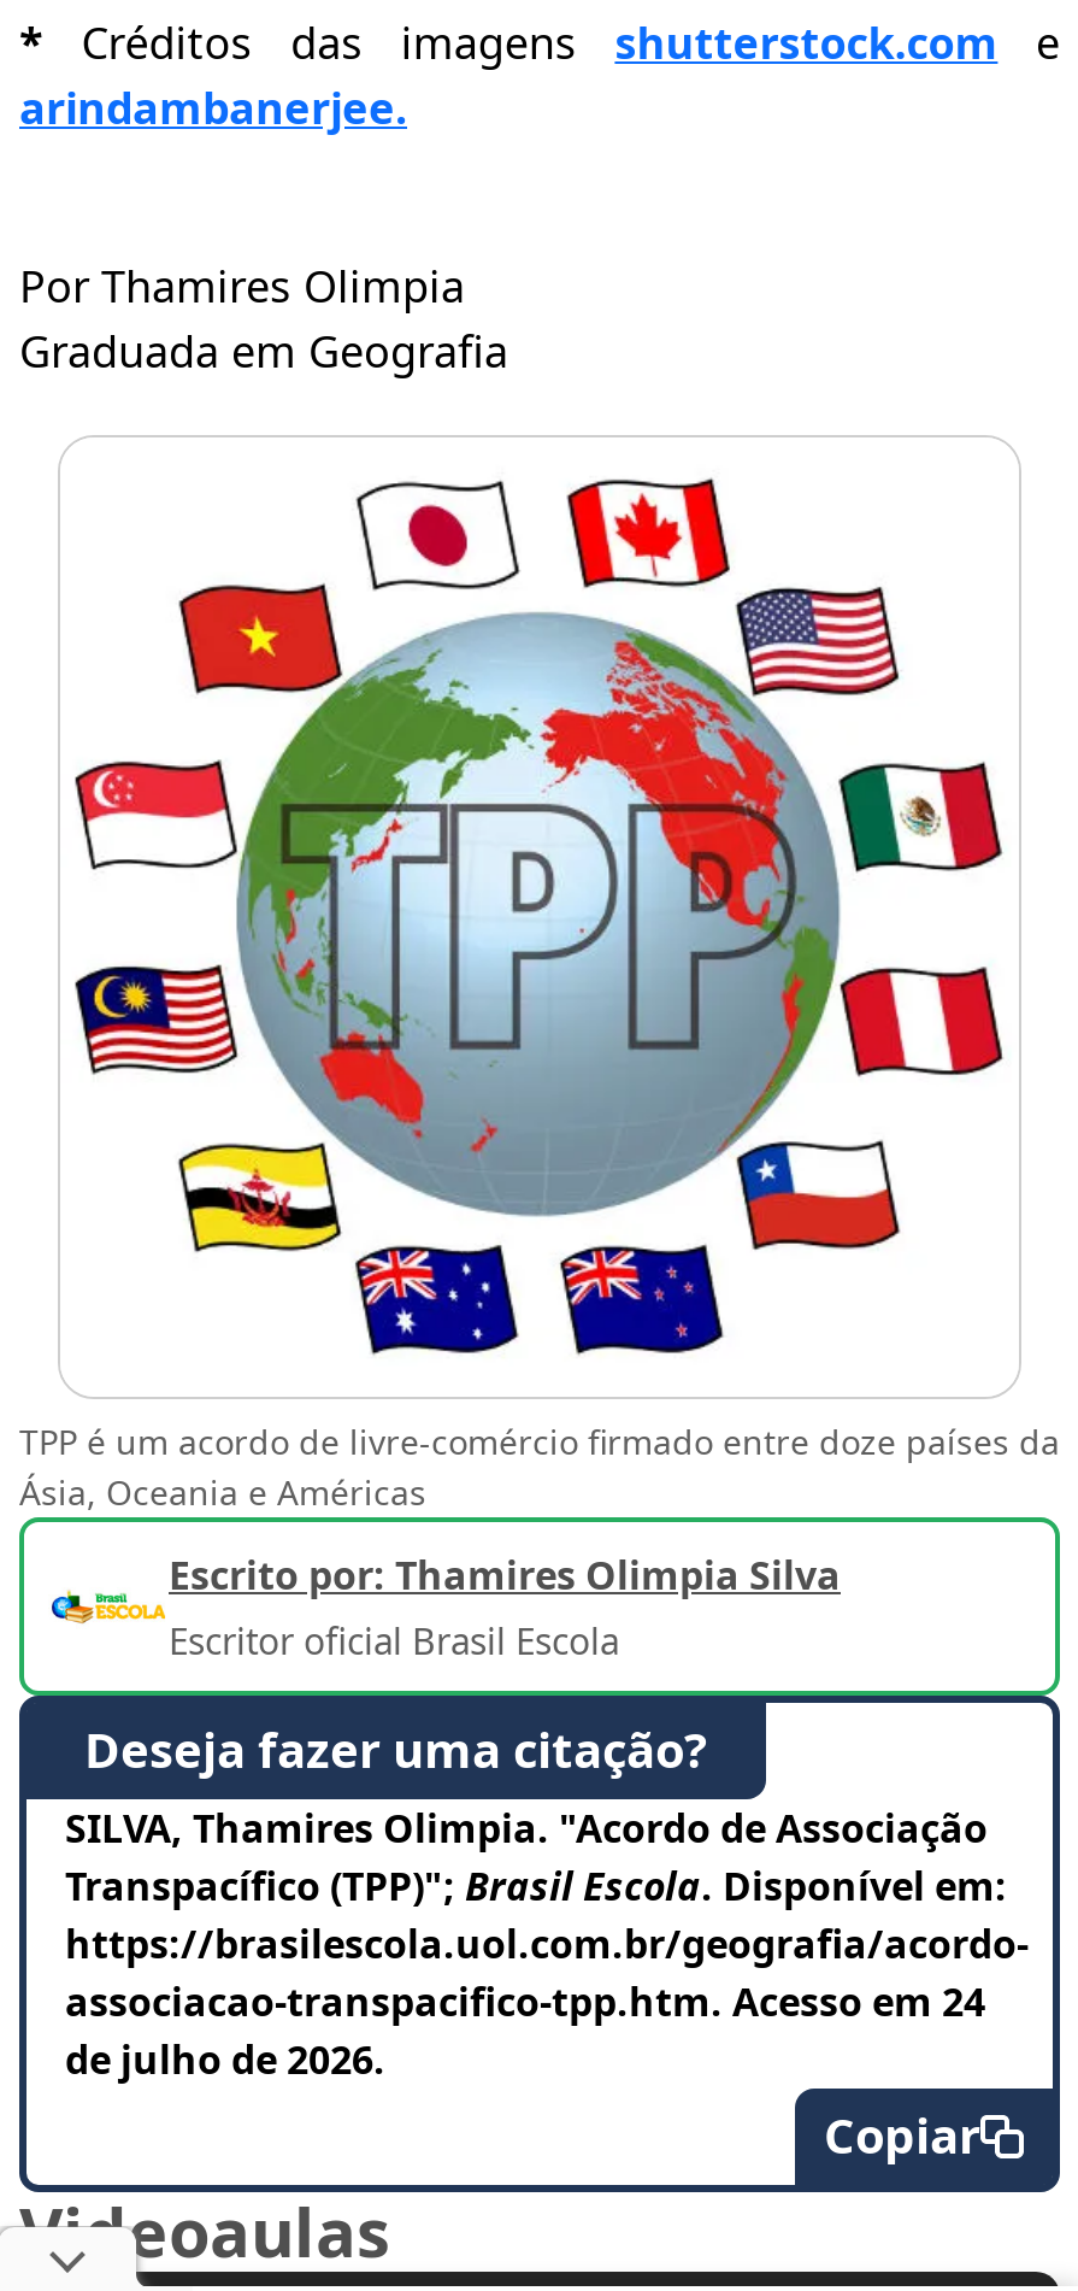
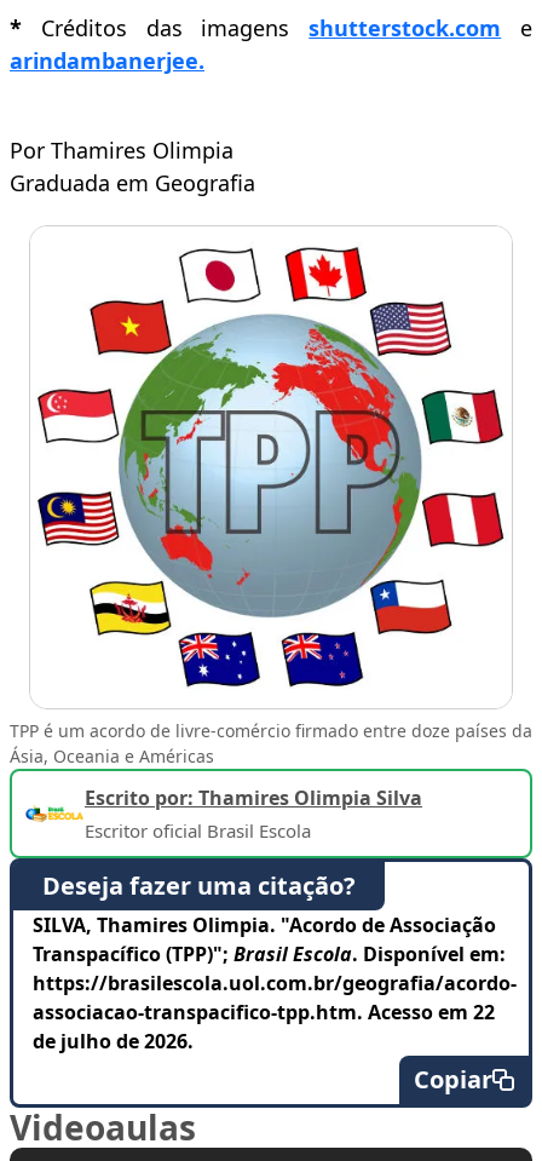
- associacao-transpacifico-tpp.htm. Acesso em 24
+ associacao-transpacifico-tpp.htm. Acesso em 22
